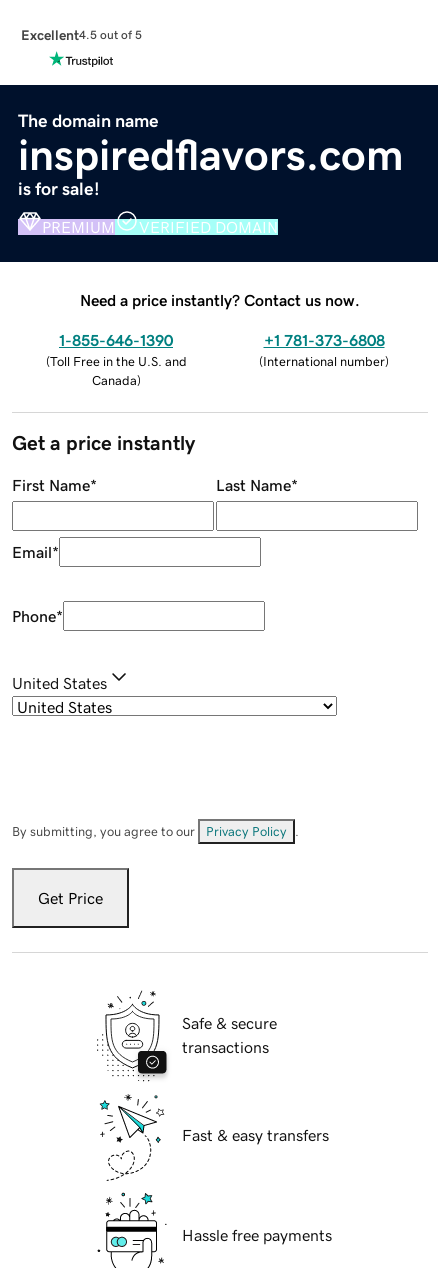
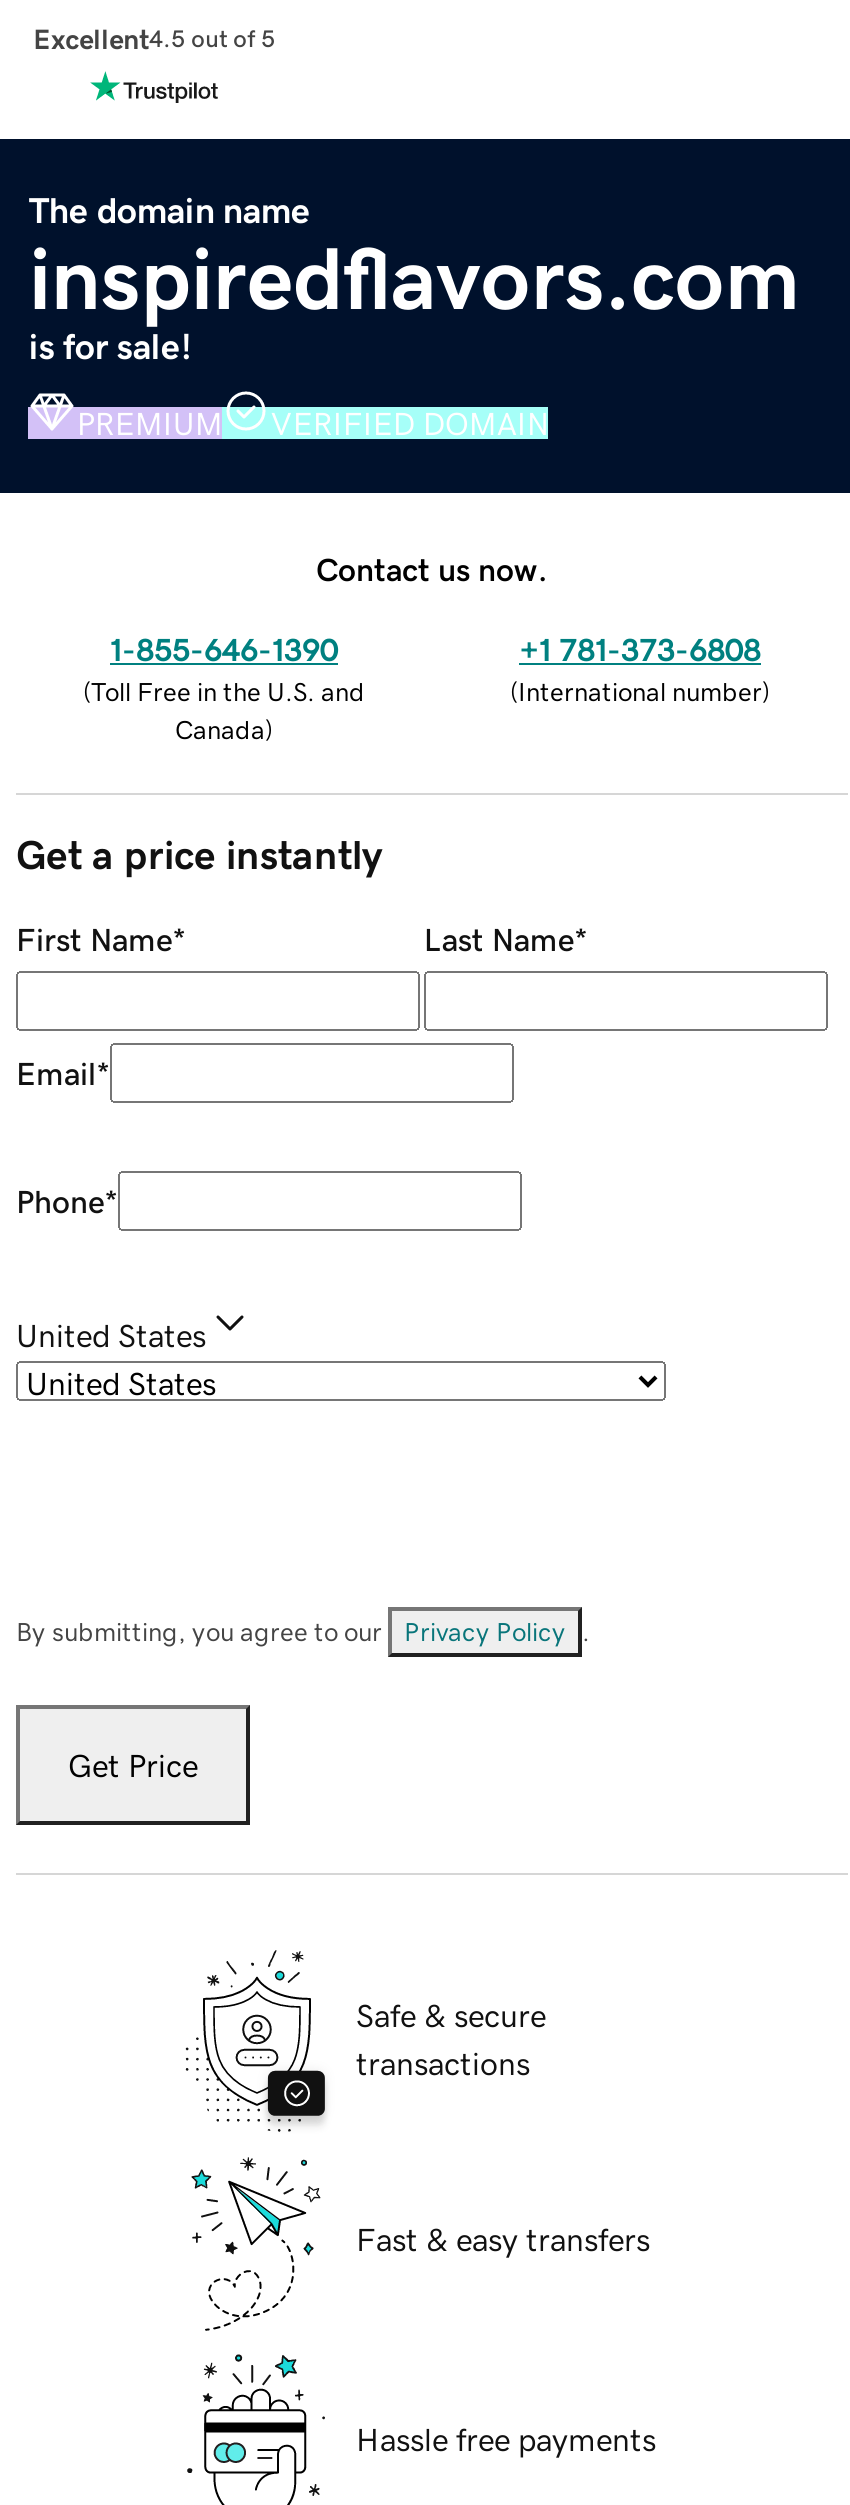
- Need a price instantly? Contact us now.
+ Contact us now.
